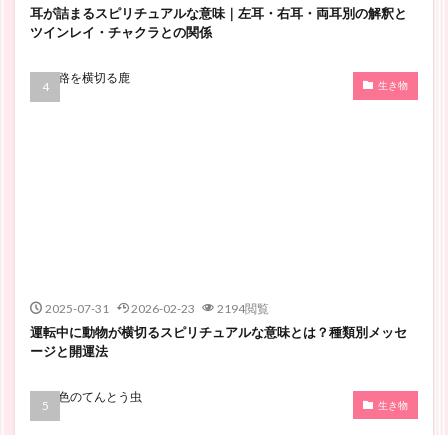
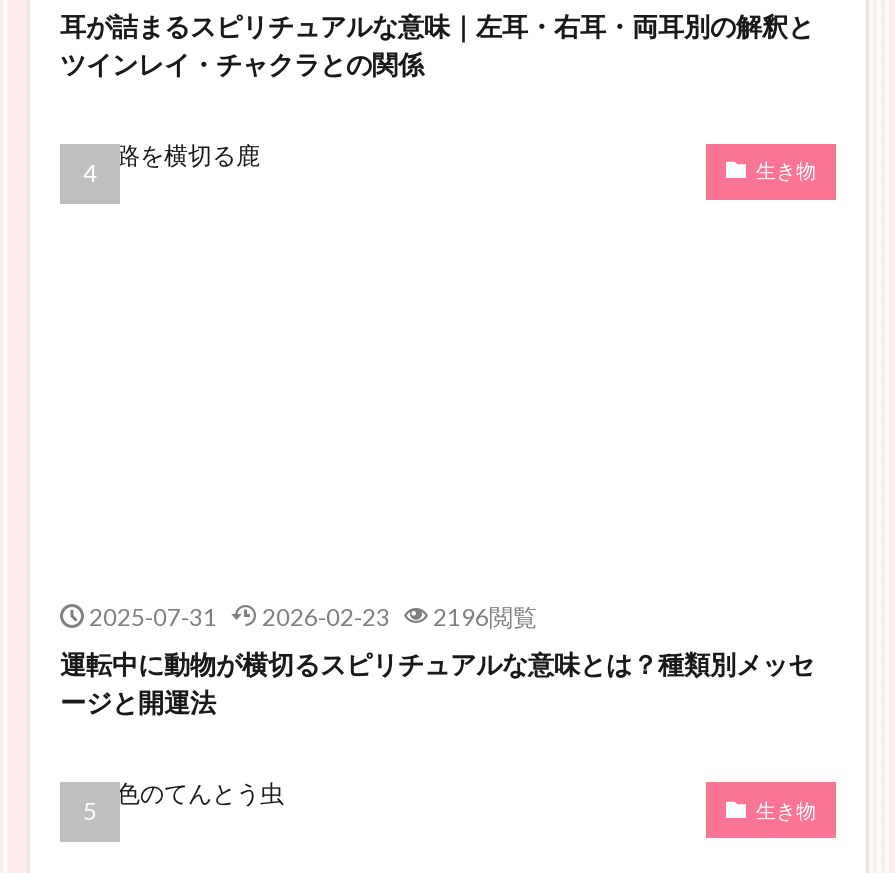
- 2025-07-31 2026-02-23 2194閲覧
+ 2025-07-31 2026-02-23 2196閲覧
